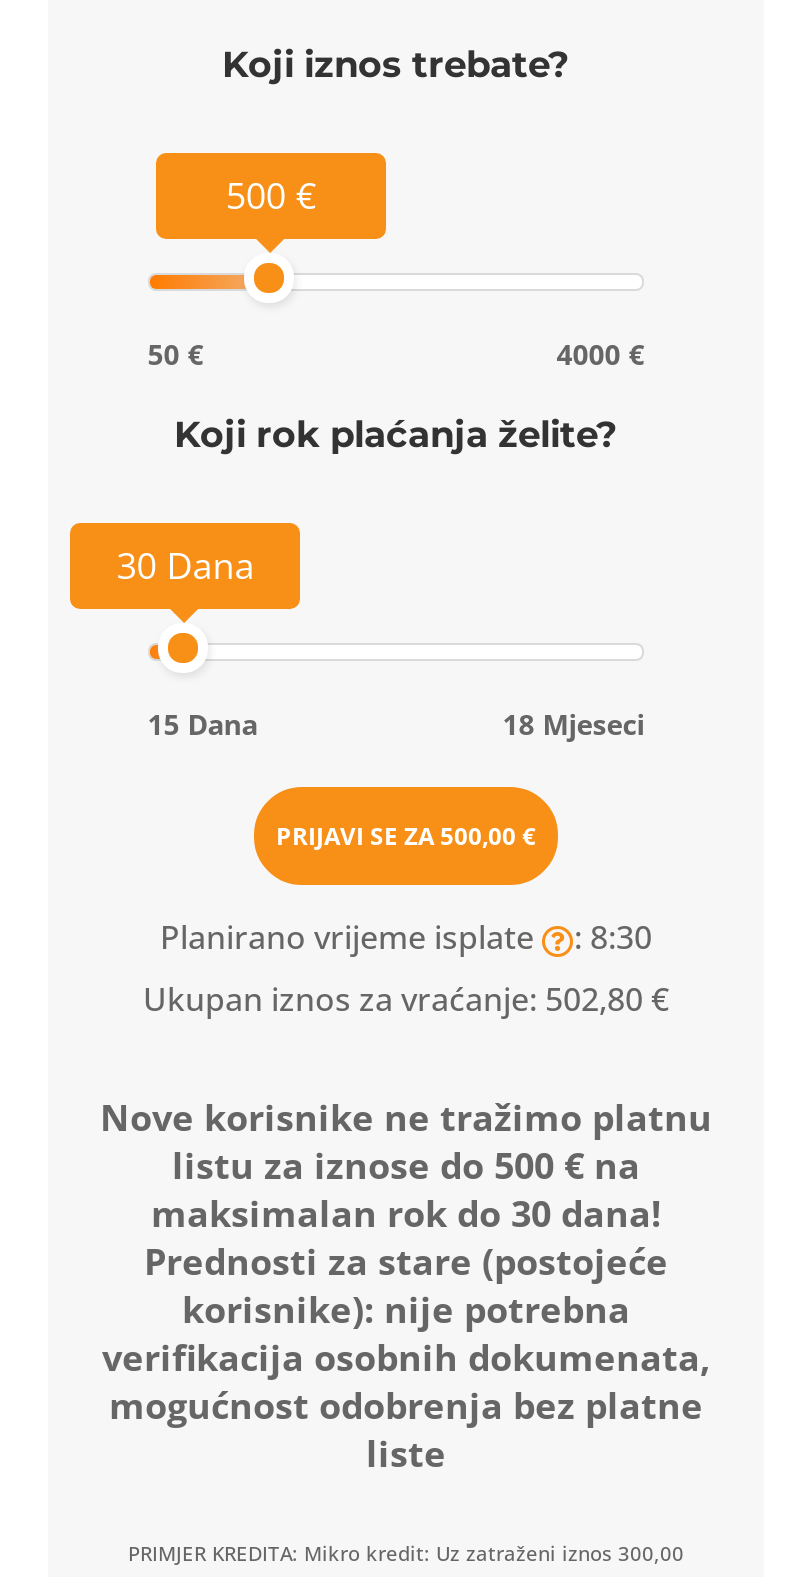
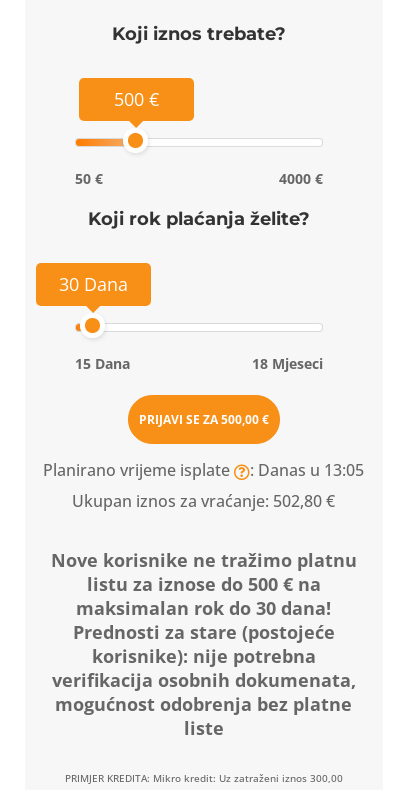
- Planirano vrijeme isplate : 8:30
+ Planirano vrijeme isplate : Danas u 13:05
